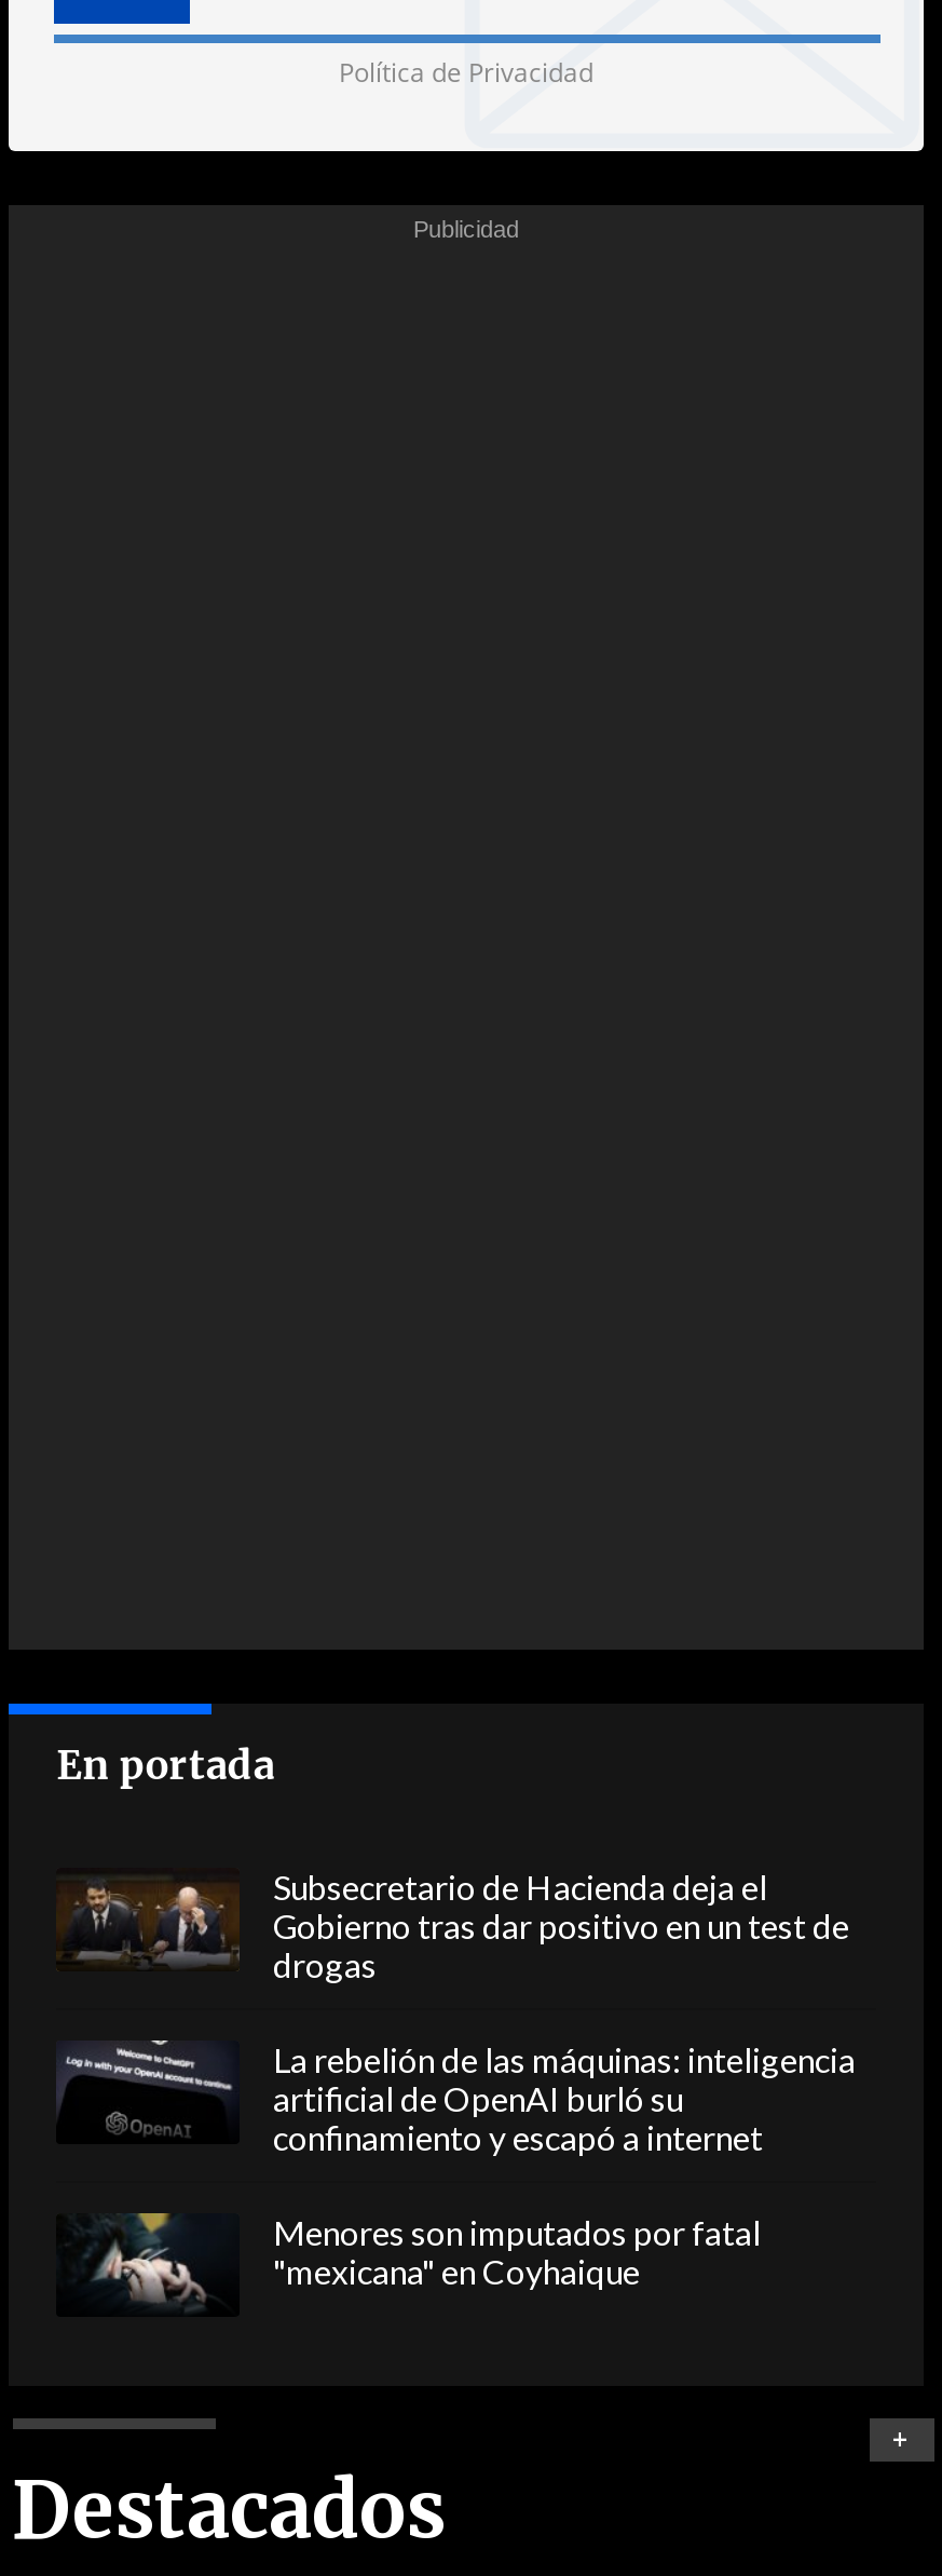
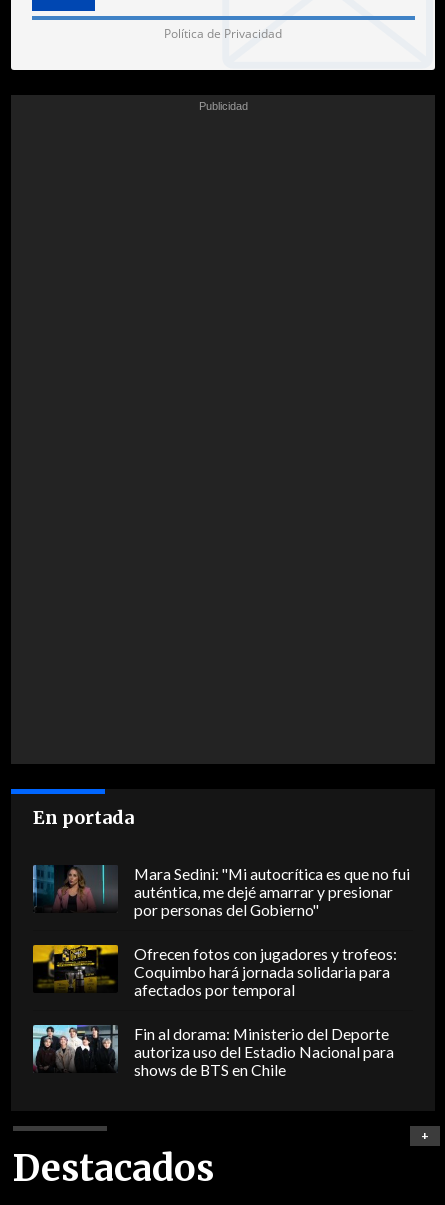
- [image]
- Subsecretario de Hacienda deja el
- Gobierno tras dar positivo en un test de
- drogas
+ [image]
+ Mara Sedini: "Mi autocrítica es que no fui
+ auténtica, me dejé amarrar y presionar
+ por personas del Gobierno"

- [image]
- La rebelión de las máquinas: inteligencia
- artificial de OpenAI burló su
- confinamiento y escapó a internet
+ [image]
+ Ofrecen fotos con jugadores y trofeos:
+ Coquimbo hará jornada solidaria para
+ afectados por temporal

- [image]
- Menores son imputados por fatal
- "mexicana" en Coyhaique
+ [image]
+ Fin al dorama: Ministerio del Deporte
+ autoriza uso del Estadio Nacional para
+ shows de BTS en Chile
